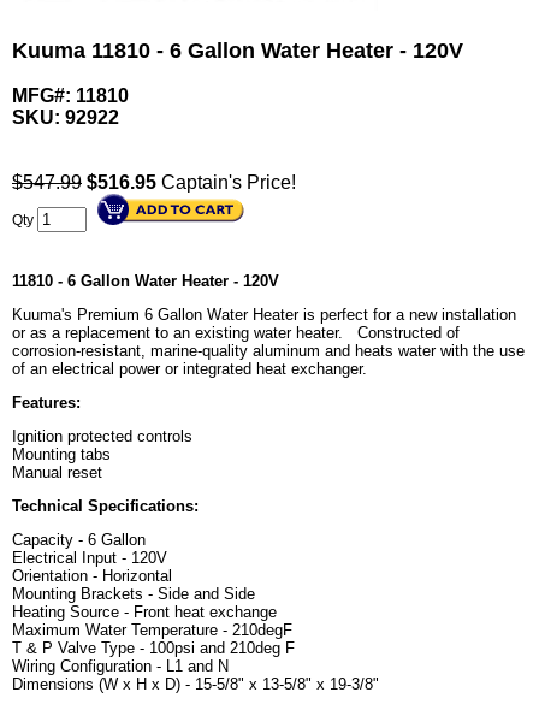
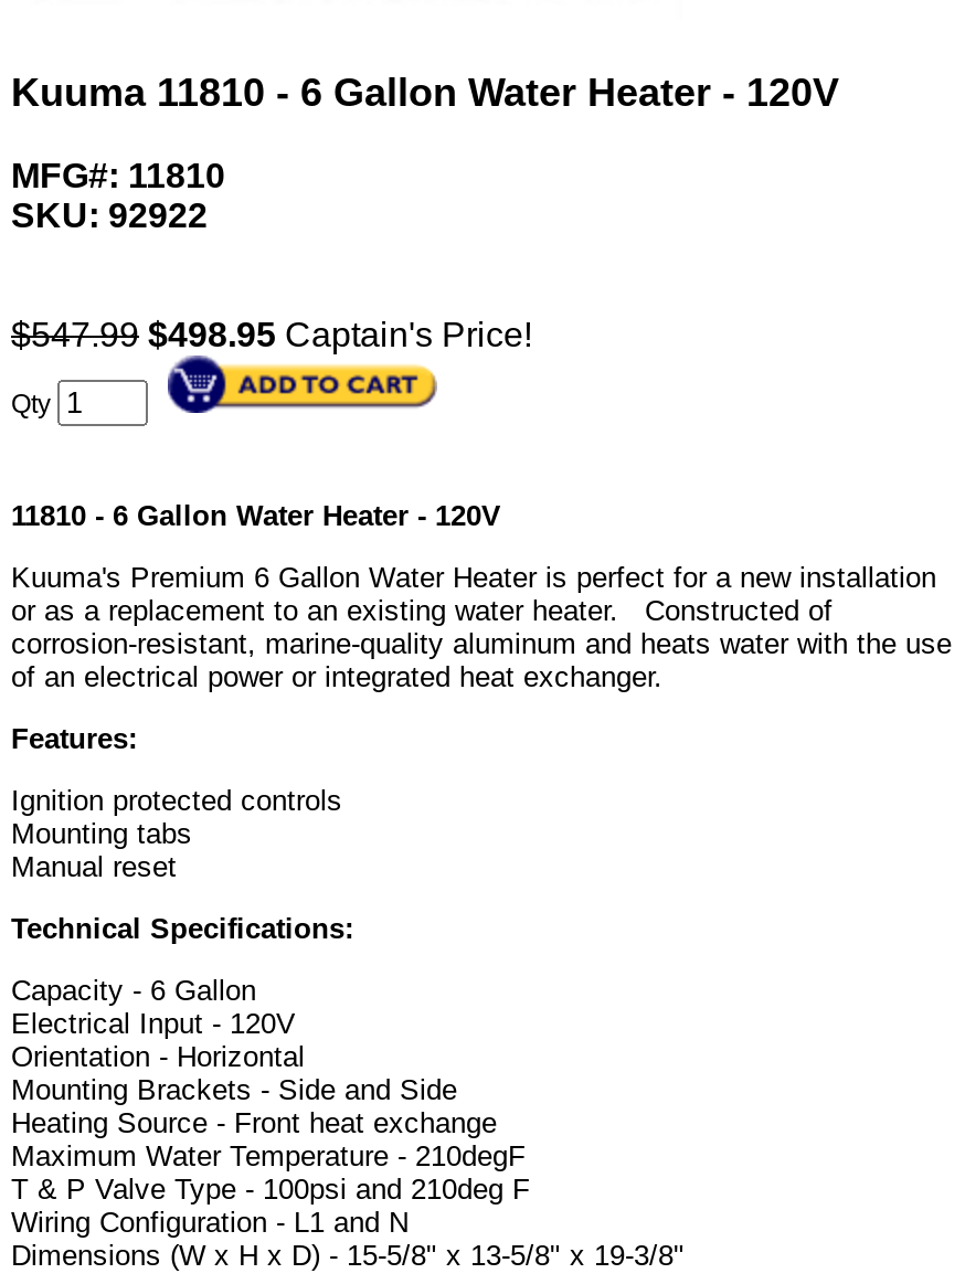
- $547.99 $516.95 Captain's Price!
+ $547.99 $498.95 Captain's Price!
